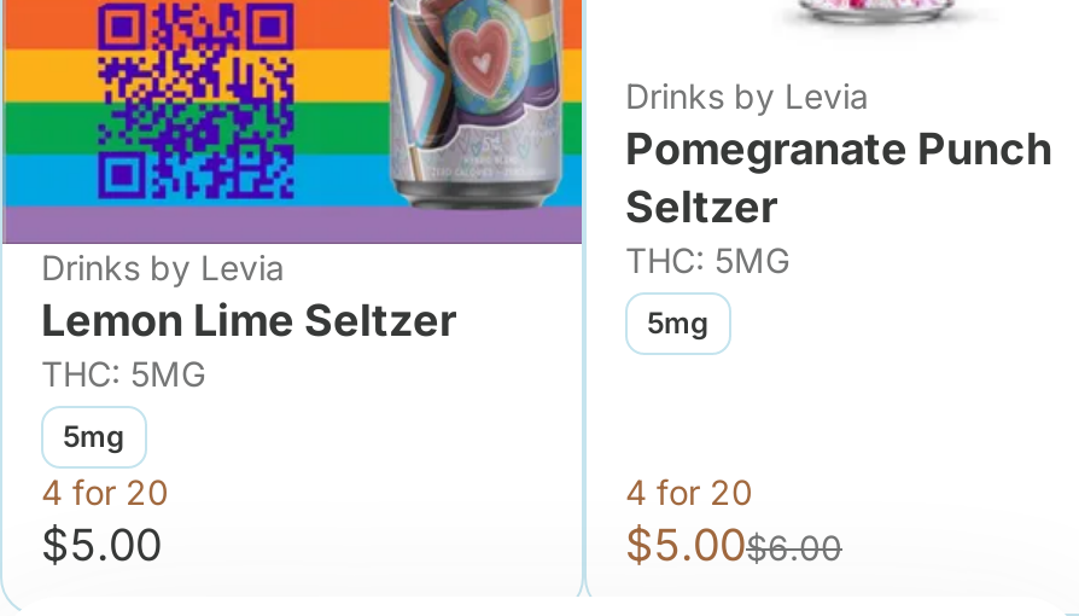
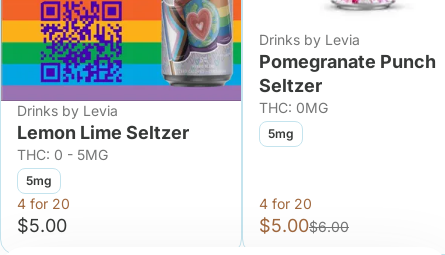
- THC: 5MG
+ THC: 0MG

- THC: 5MG
+ THC: 0 - 5MG
